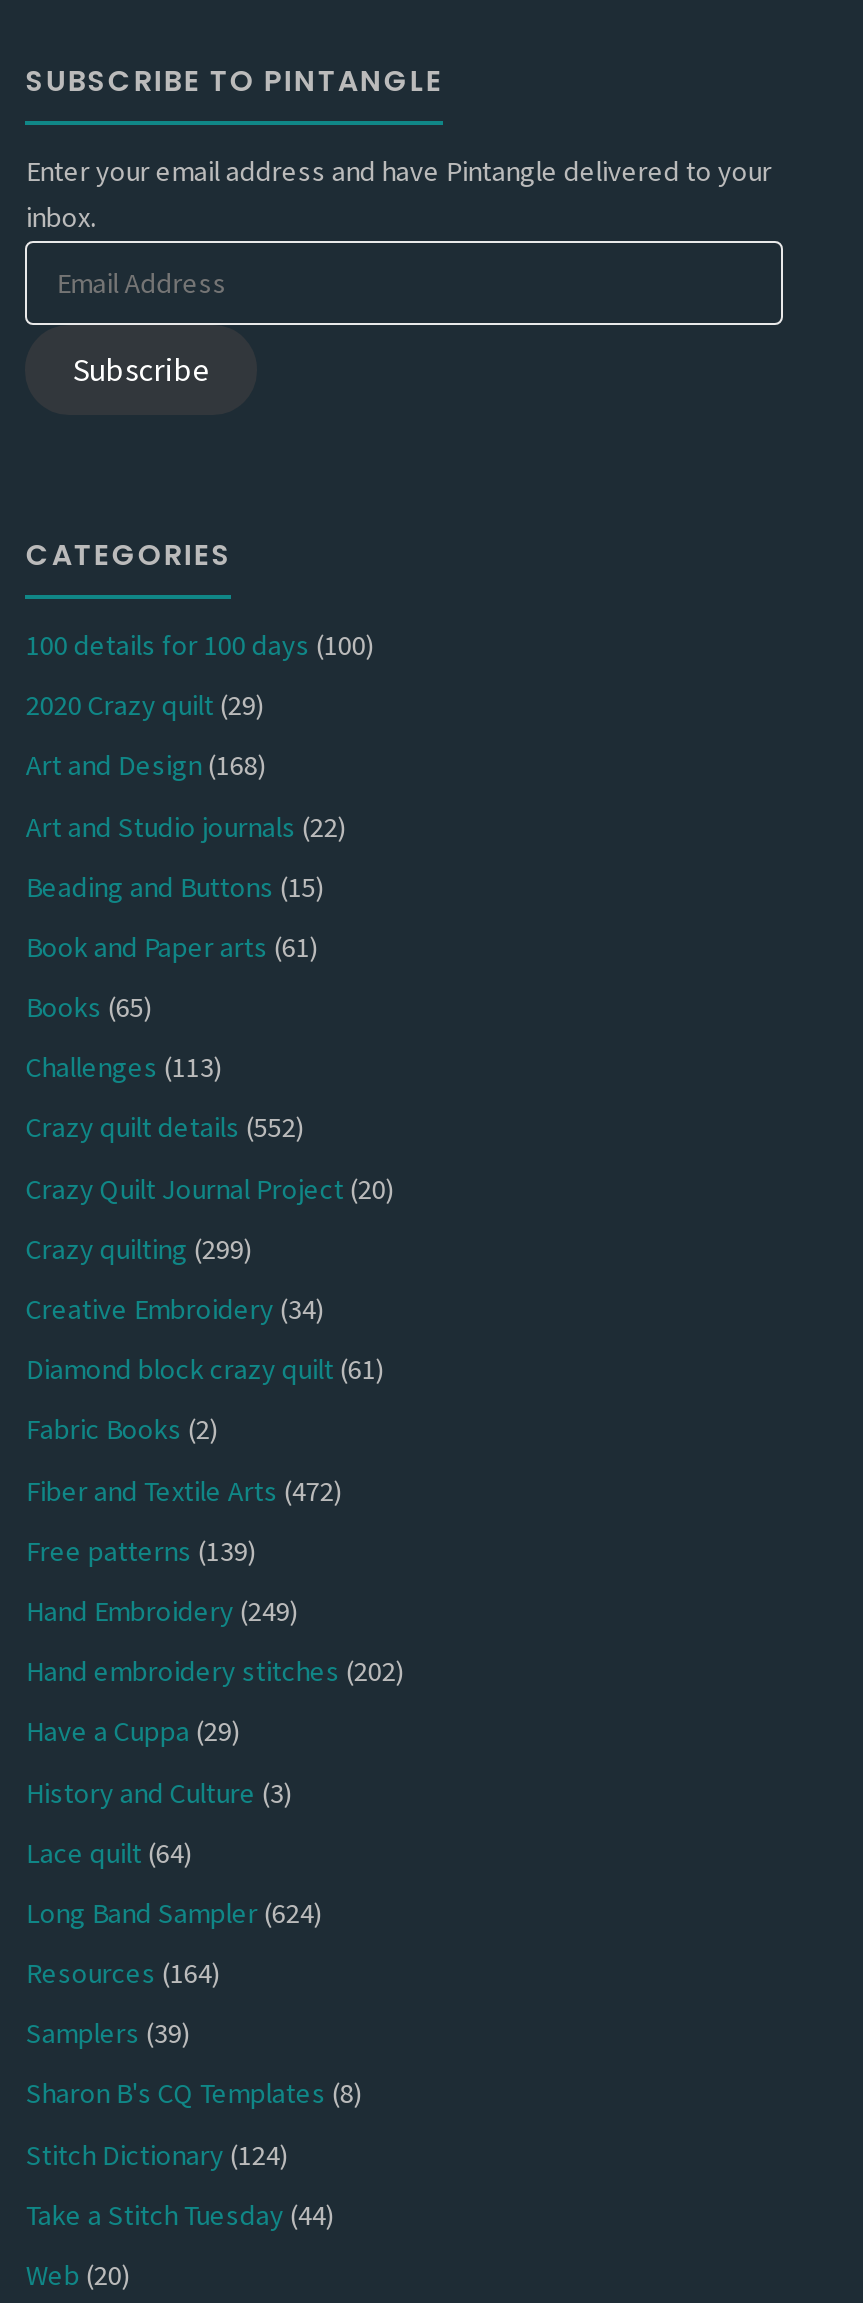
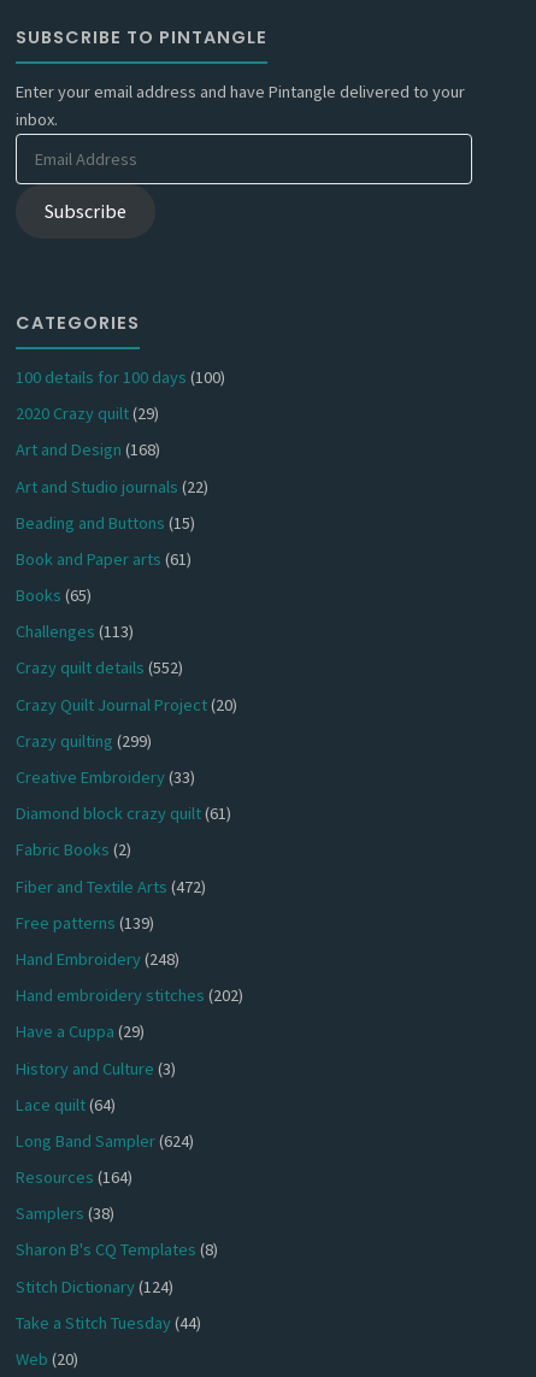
- Creative Embroidery (34)
+ Creative Embroidery (33)

- Hand Embroidery (249)
+ Hand Embroidery (248)

- Samplers (39)
+ Samplers (38)
